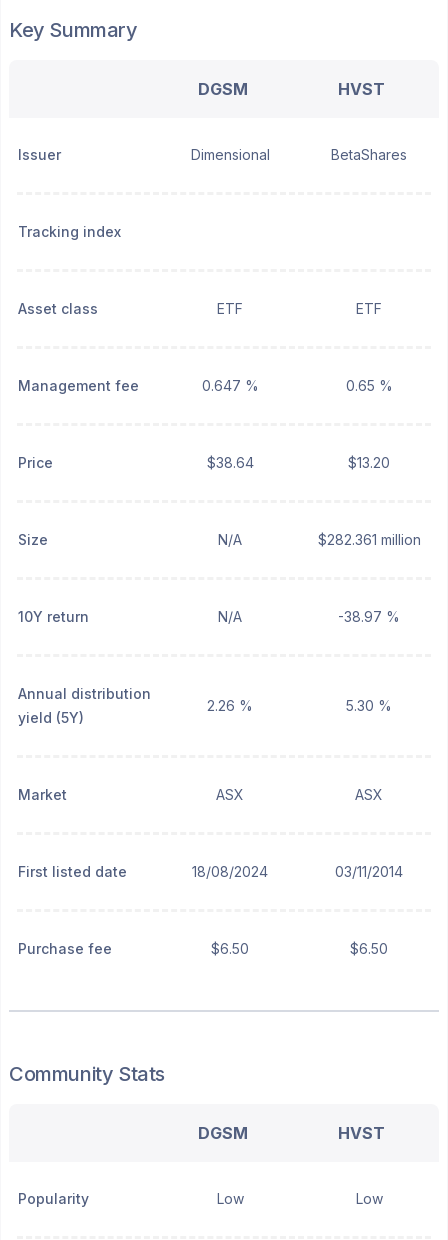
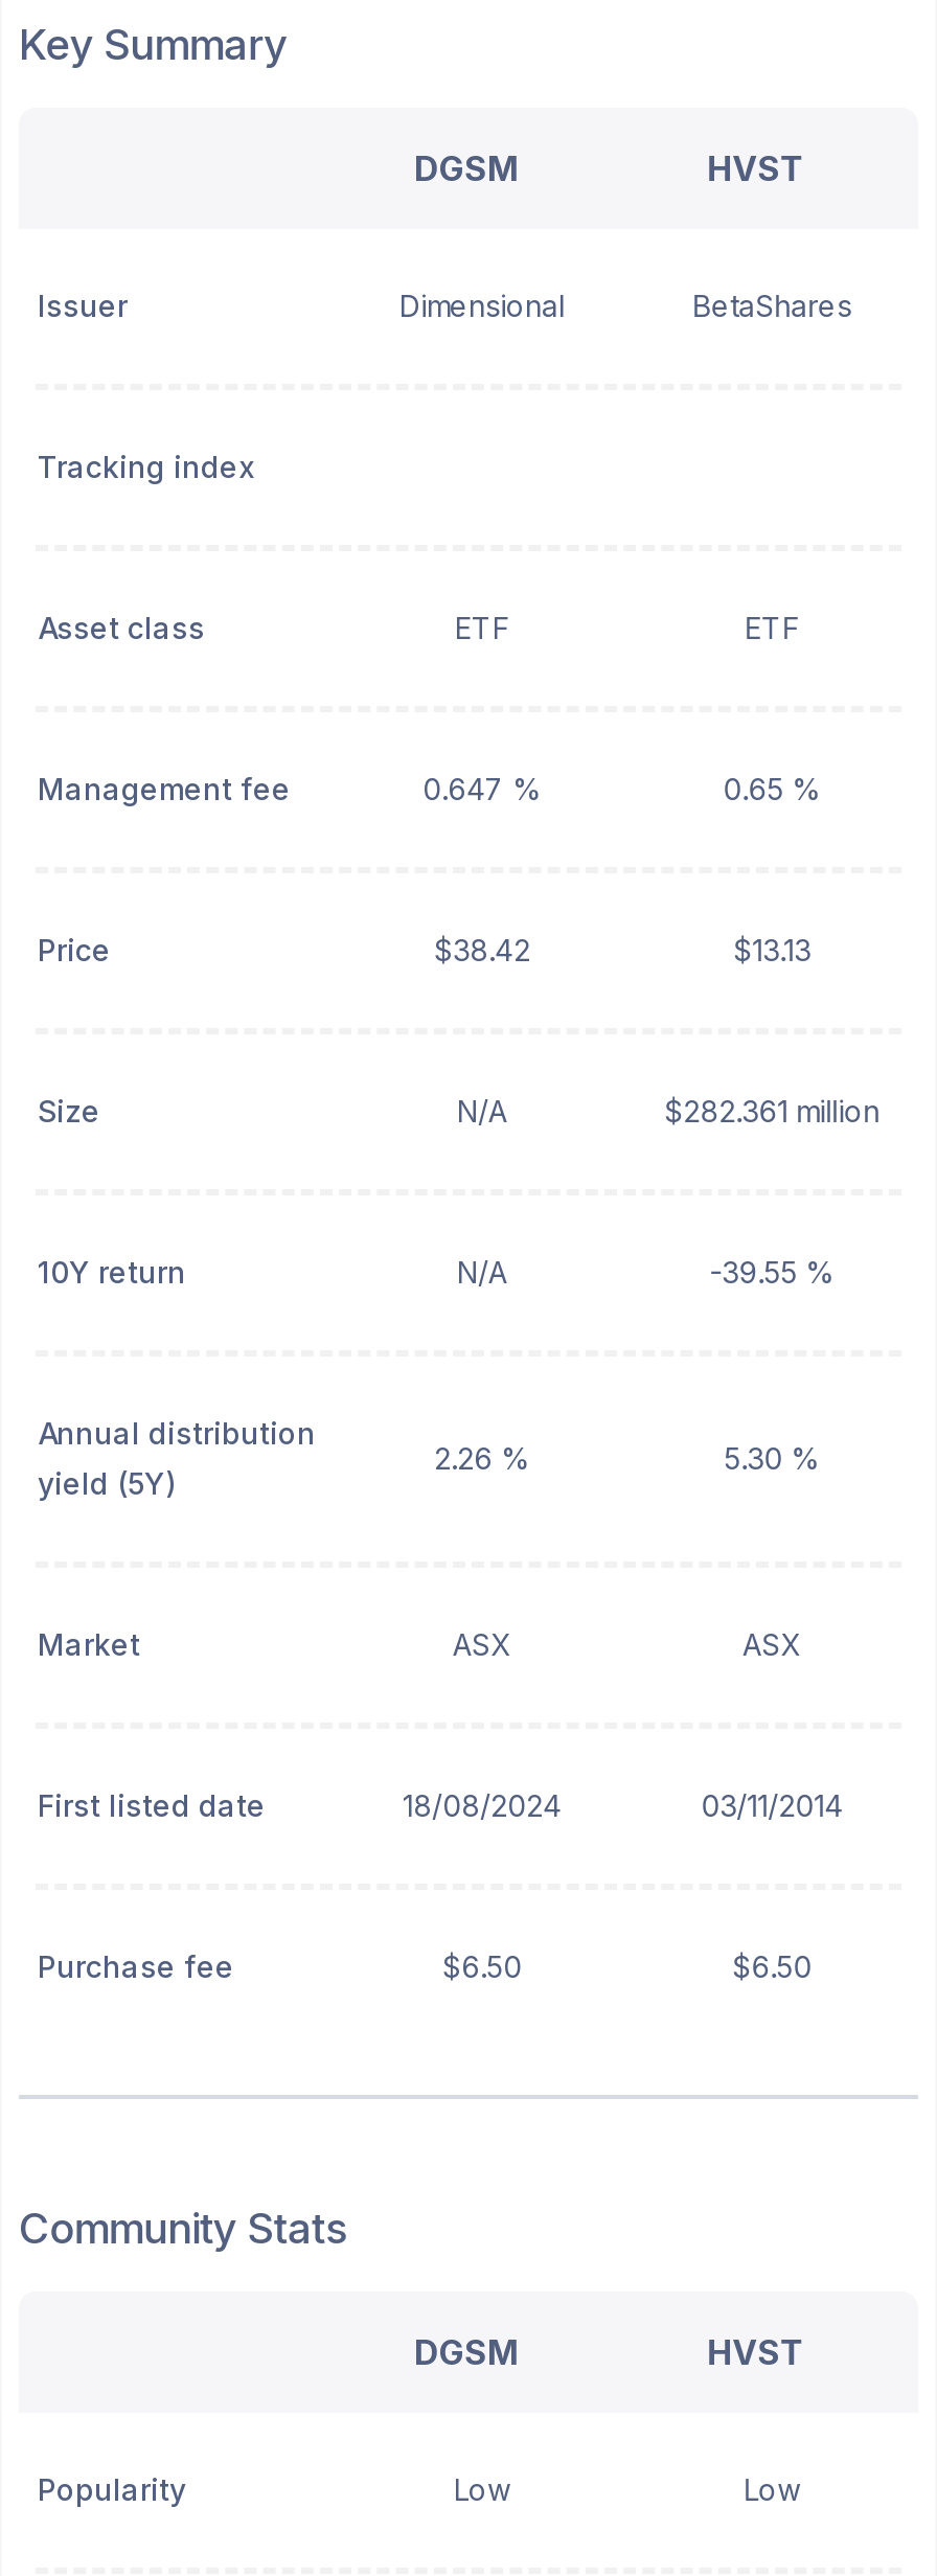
- $38.64
+ $38.42

- $13.20
+ $13.13

- -38.97 %
+ -39.55 %
